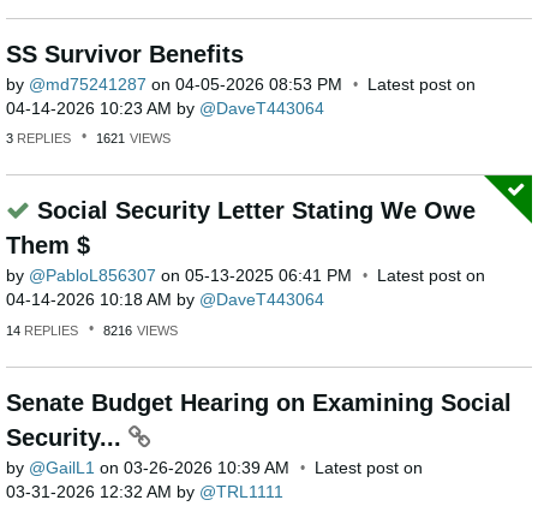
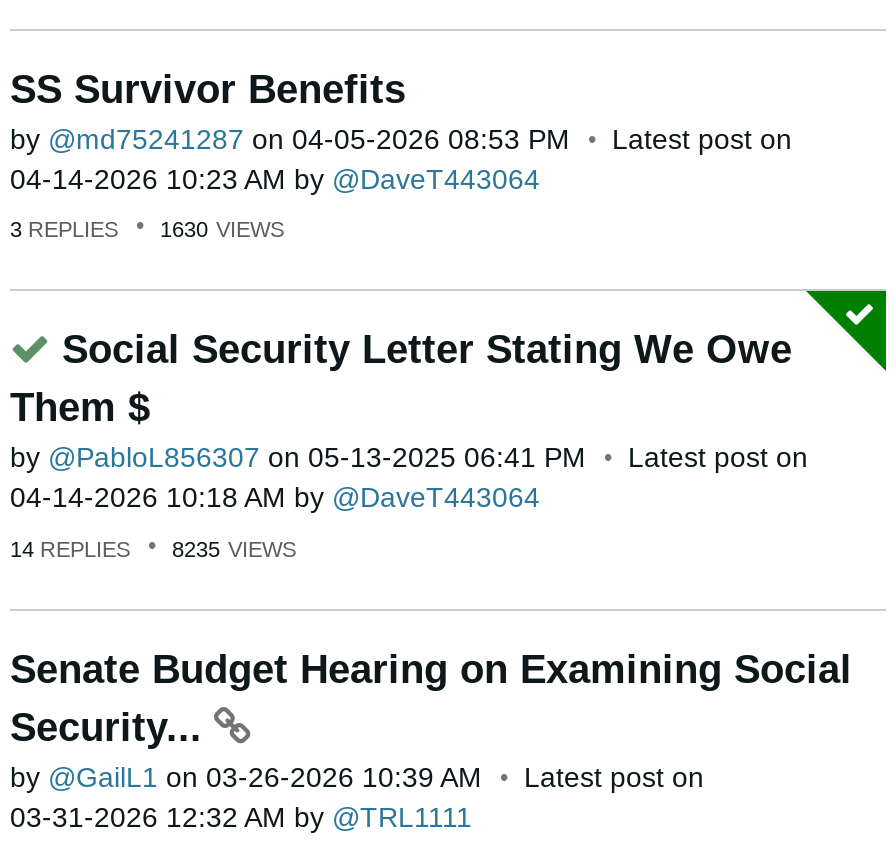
- 3 REPLIES 1621 VIEWS
+ 3 REPLIES 1630 VIEWS

- 14 REPLIES 8216 VIEWS
+ 14 REPLIES 8235 VIEWS
